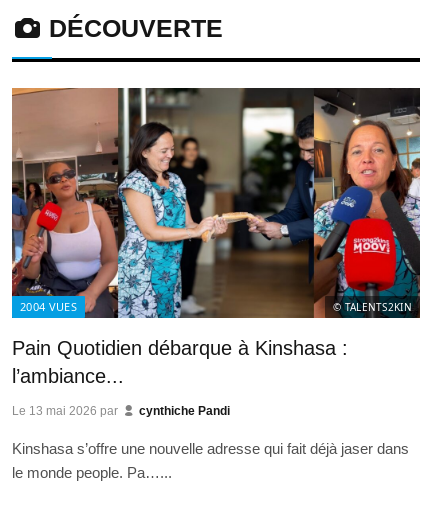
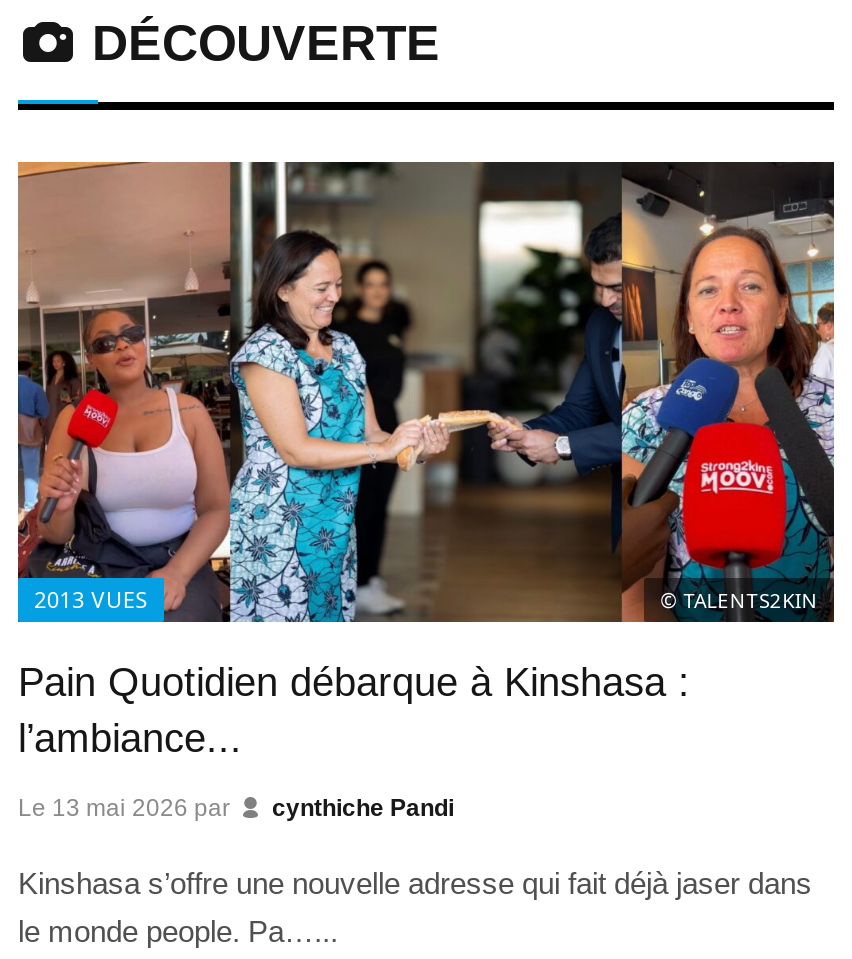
- 2004 VUES
+ 2013 VUES
